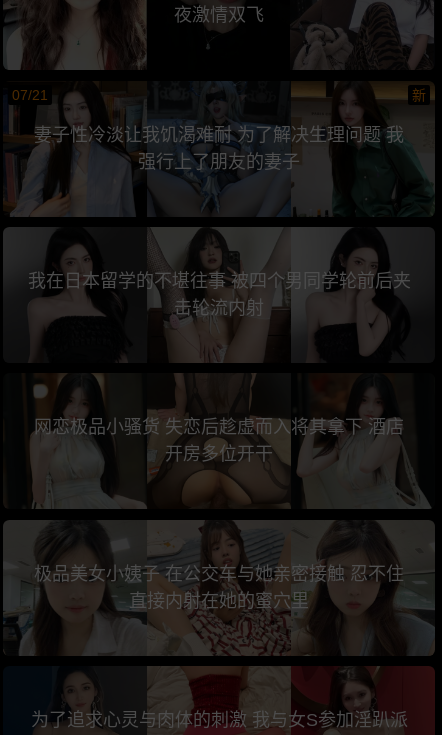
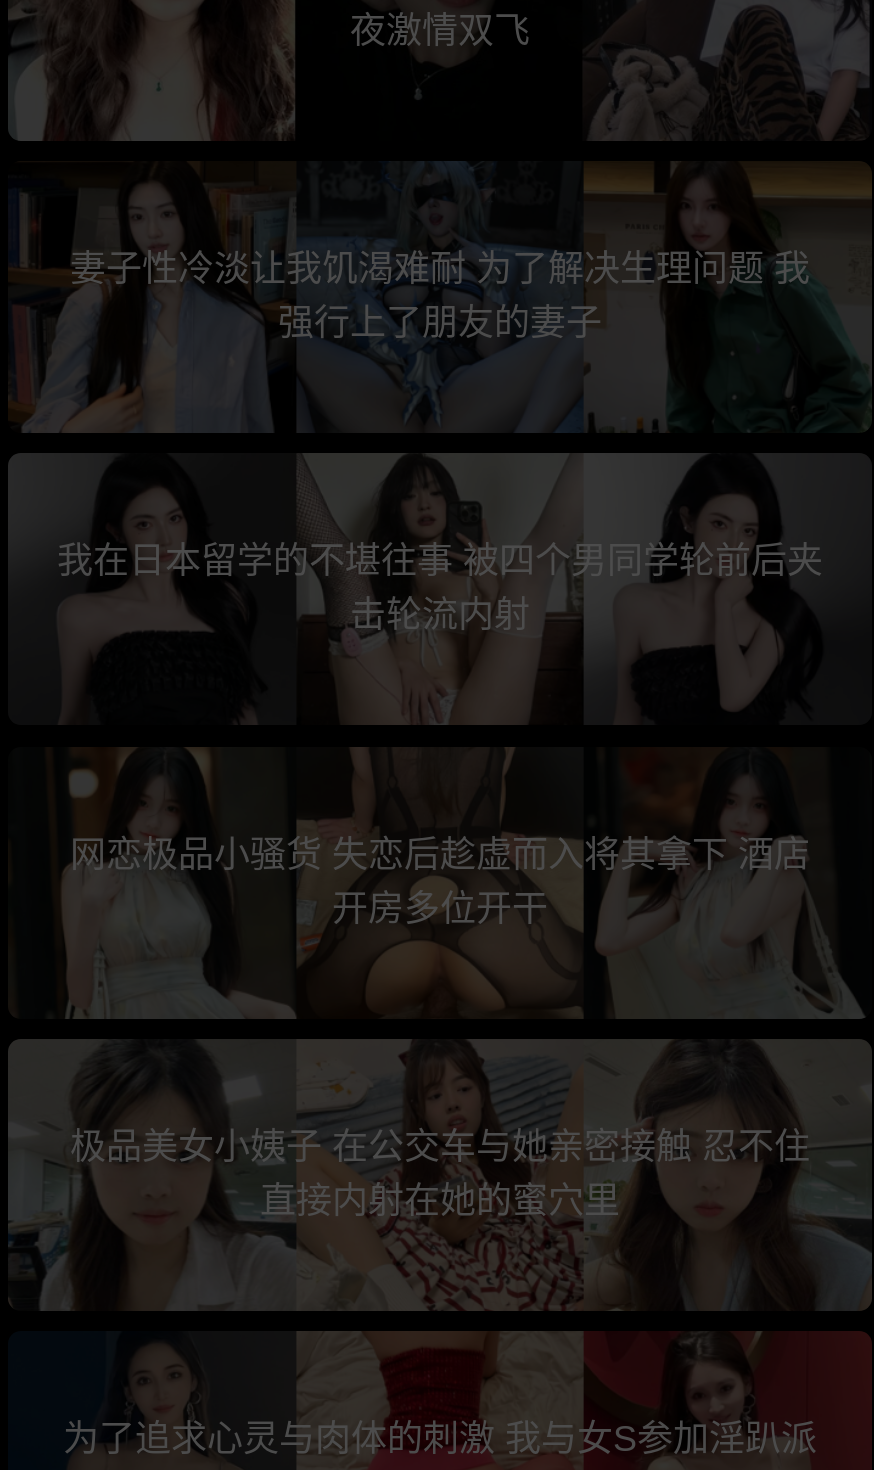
- 07/21
- 新
